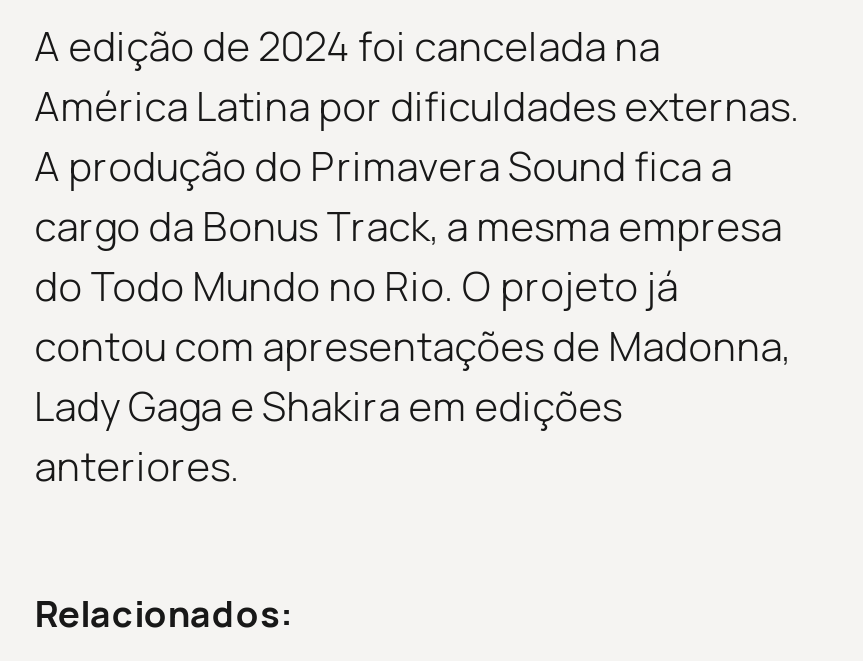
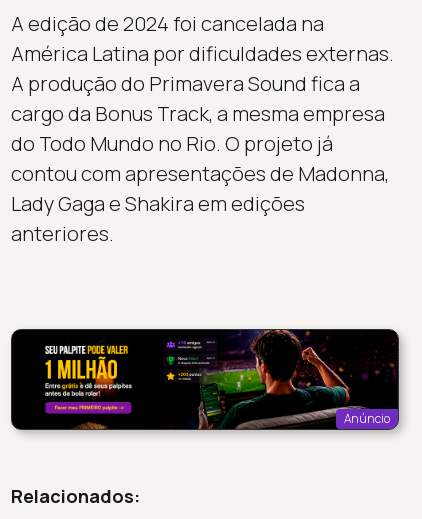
+ [image]
+ Anúncio
